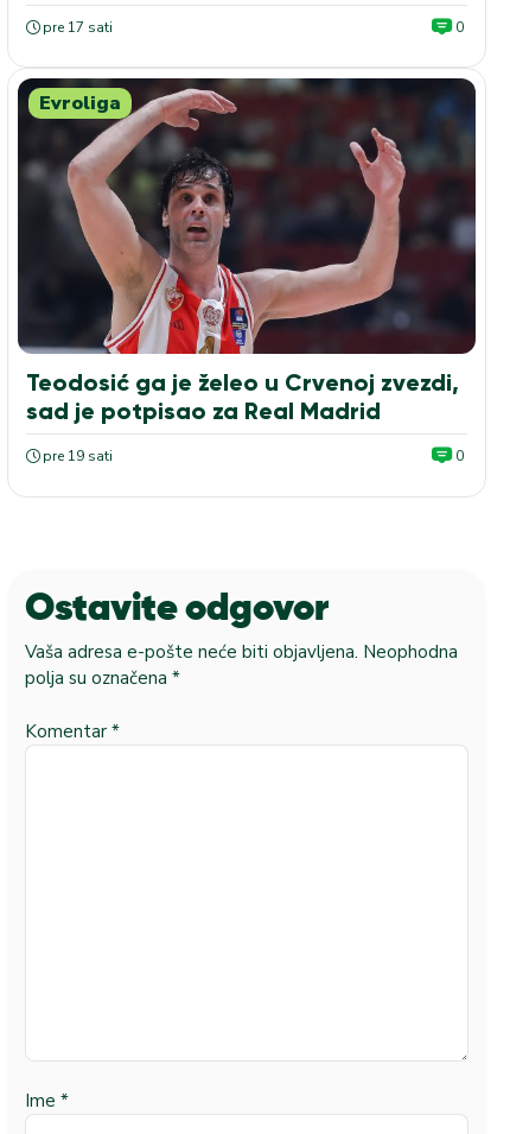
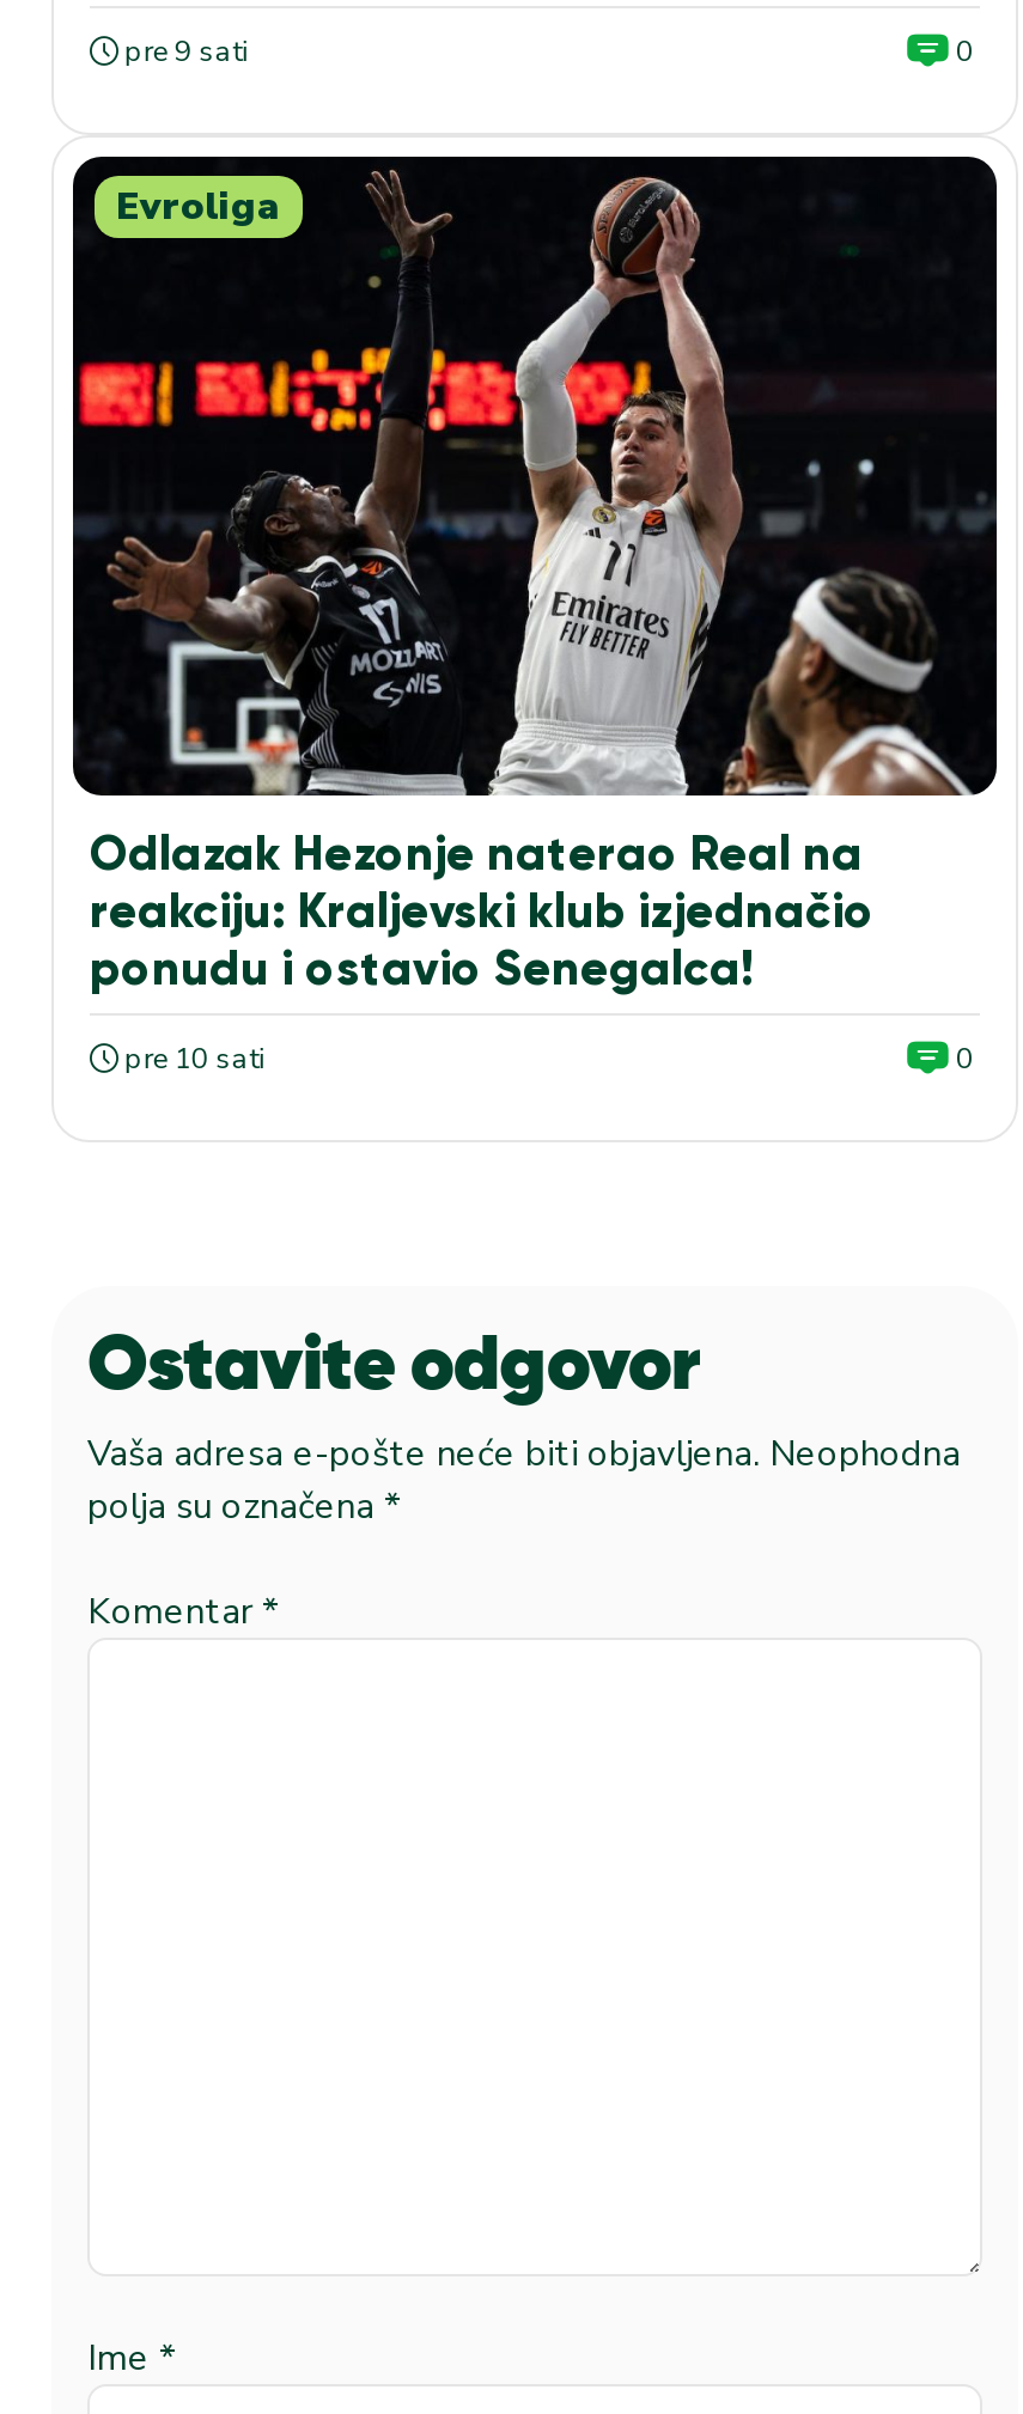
- pre 17 sati
+ pre 9 sati

- [image]
+ [image]

- Teodosić ga je želeo u Crvenoj zvezdi,
- sad je potpisao za Real Madrid
+ Odlazak Hezonje naterao Real na
+ reakciju: Kraljevski klub izjednačio
+ ponudu i ostavio Senegalca!

- pre 19 sati
+ pre 10 sati
